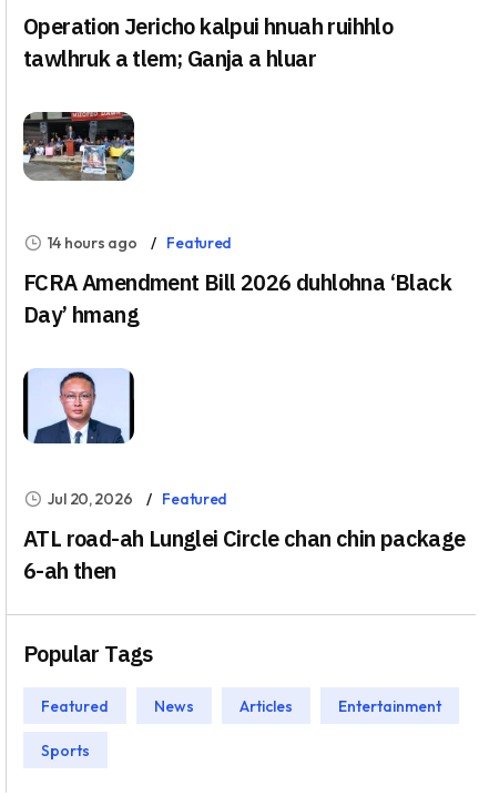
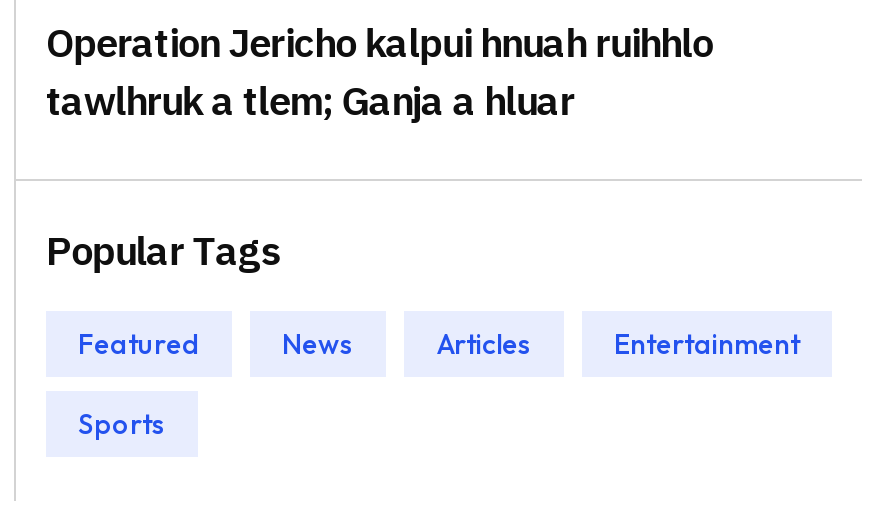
- [image]

- 14 hours ago
- Featured
- FCRA Amendment Bill 2026 duhlohna ‘Black
- Day’ hmang

- [image]
- Jul 20, 2026
- Featured
- ATL road-ah Lunglei Circle chan chin package
- 6-ah then
